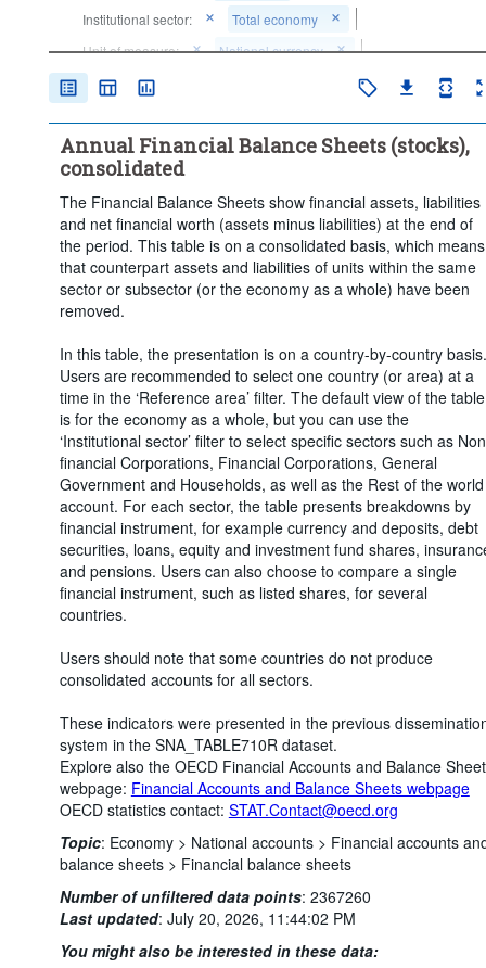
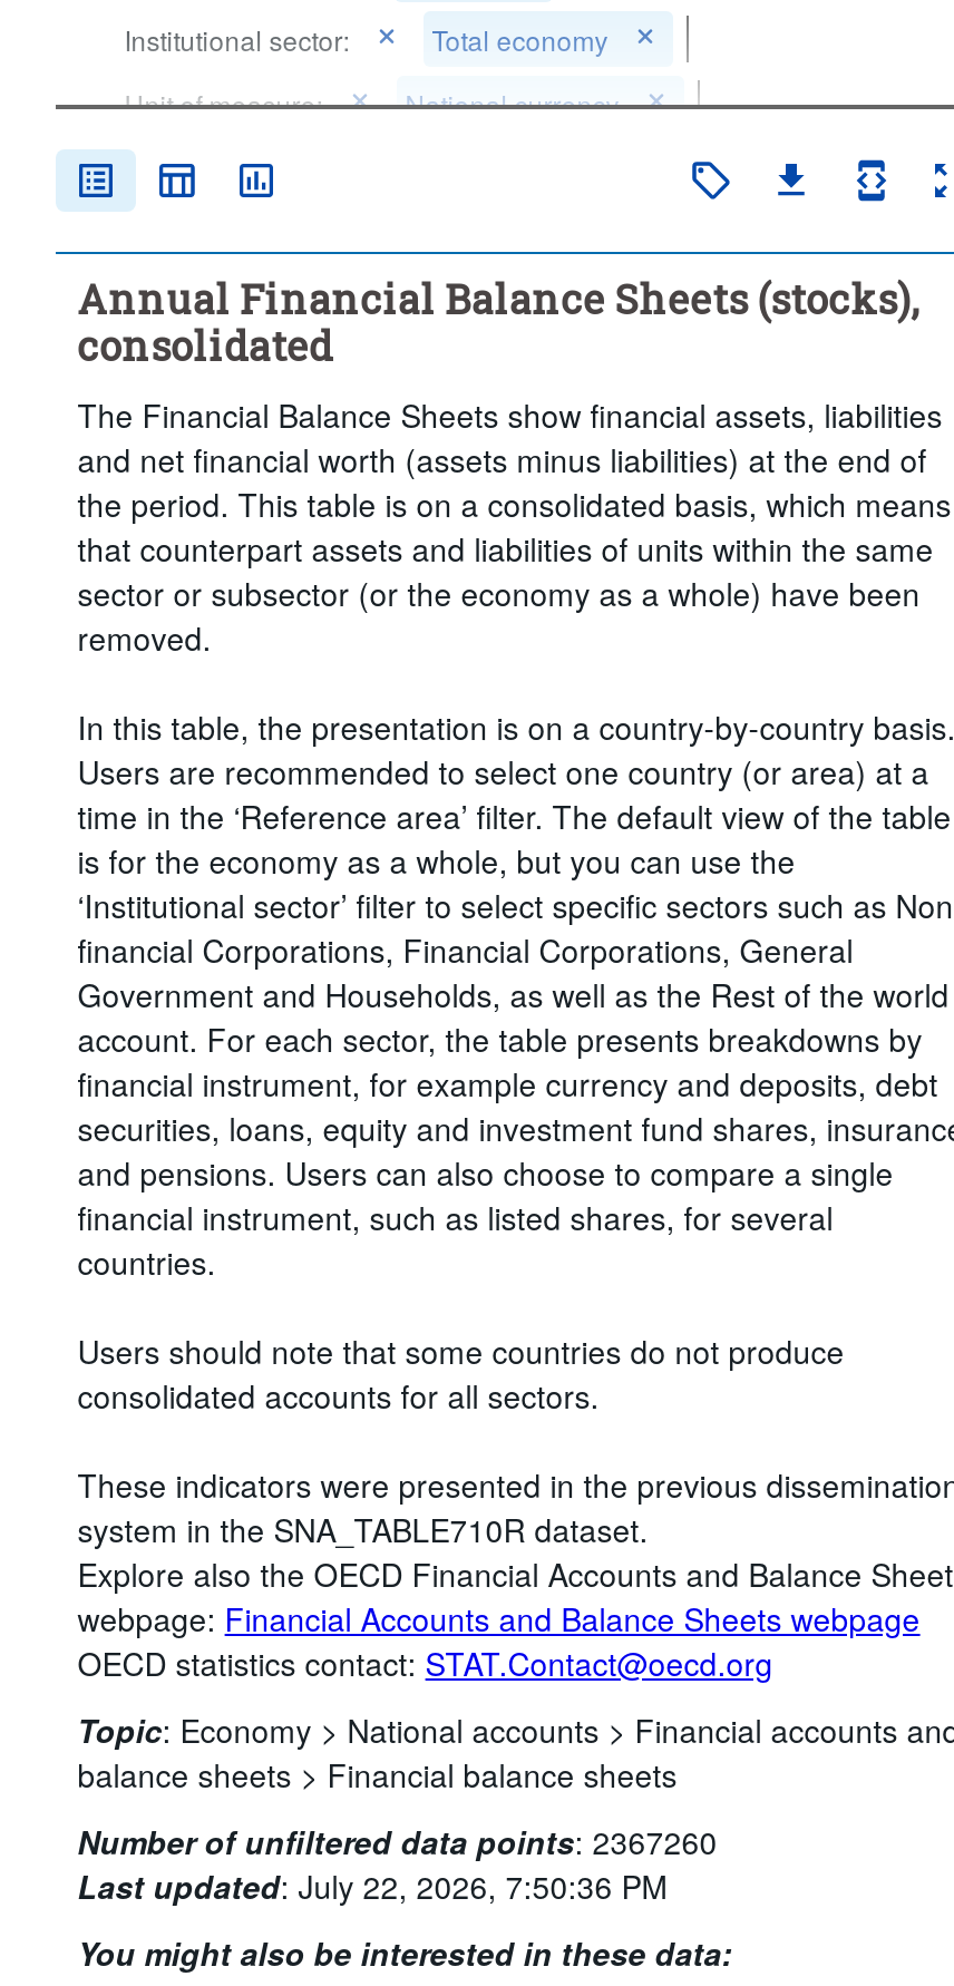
- Last updated: July 20, 2026, 11:44:02 PM
+ Last updated: July 22, 2026, 7:50:36 PM
